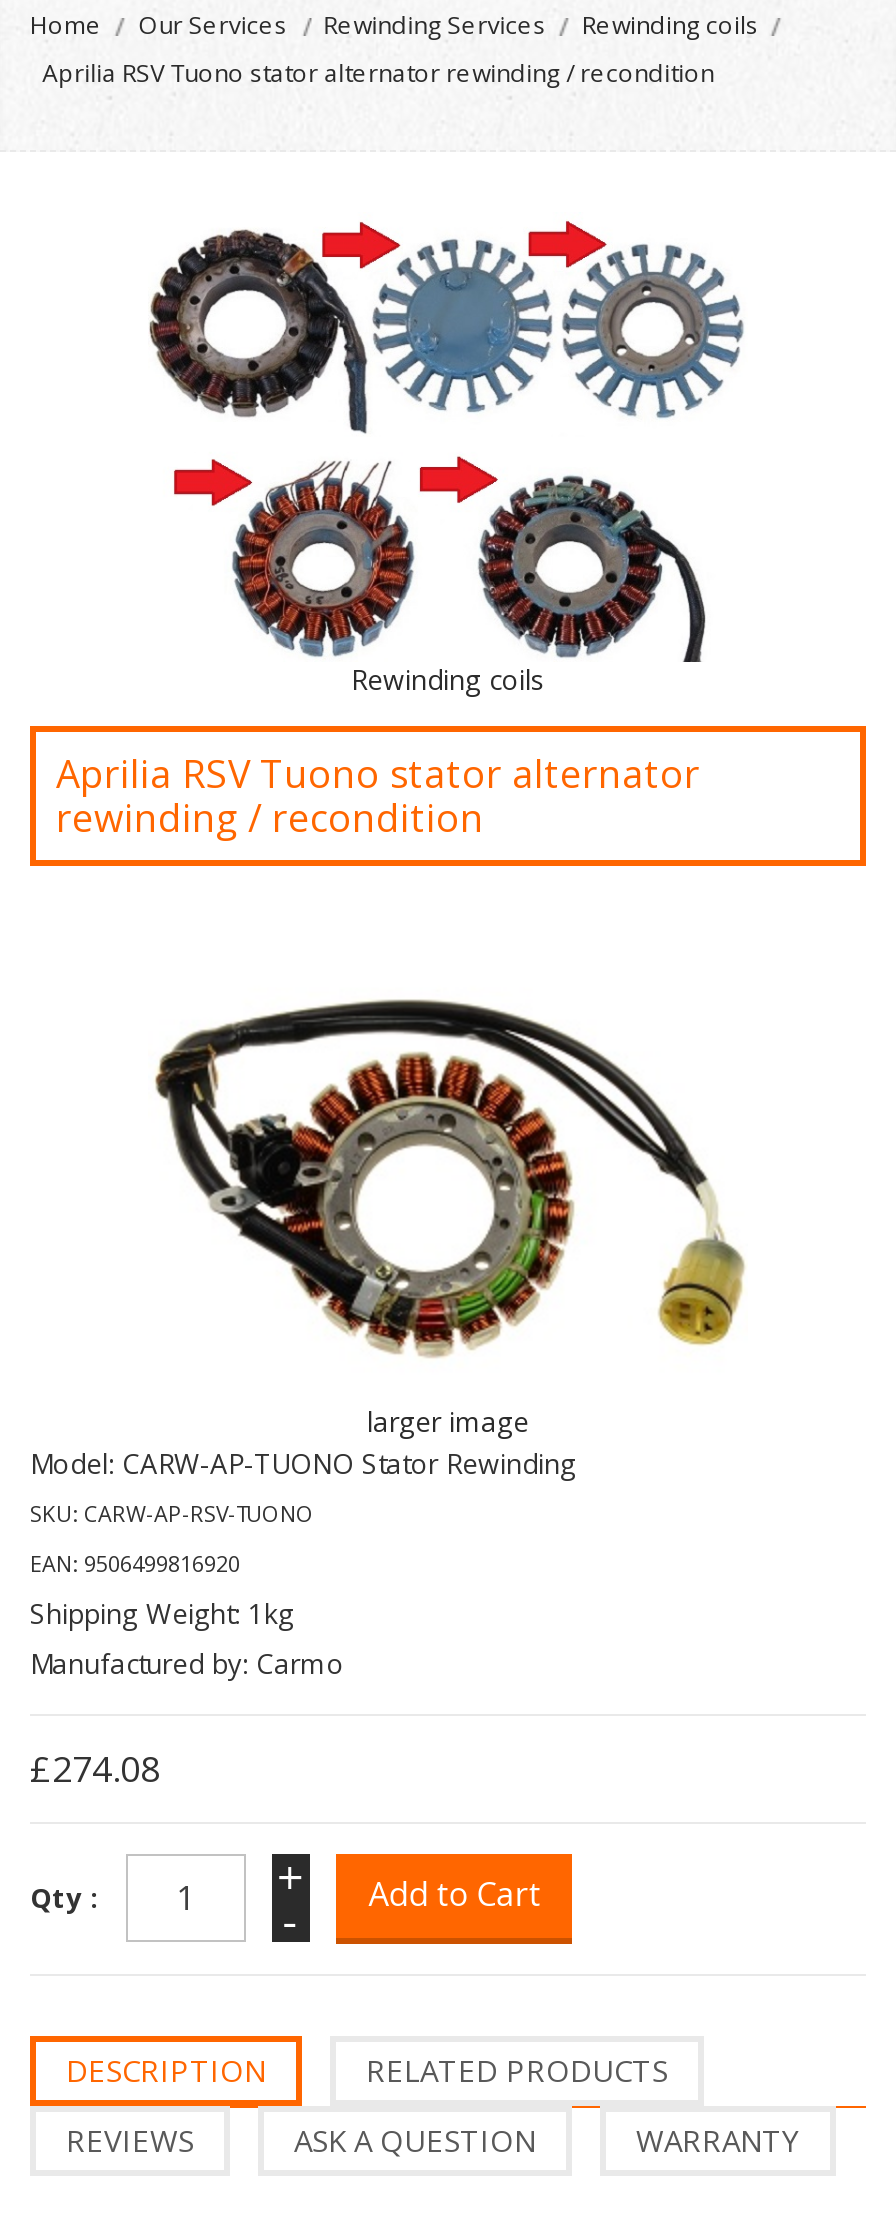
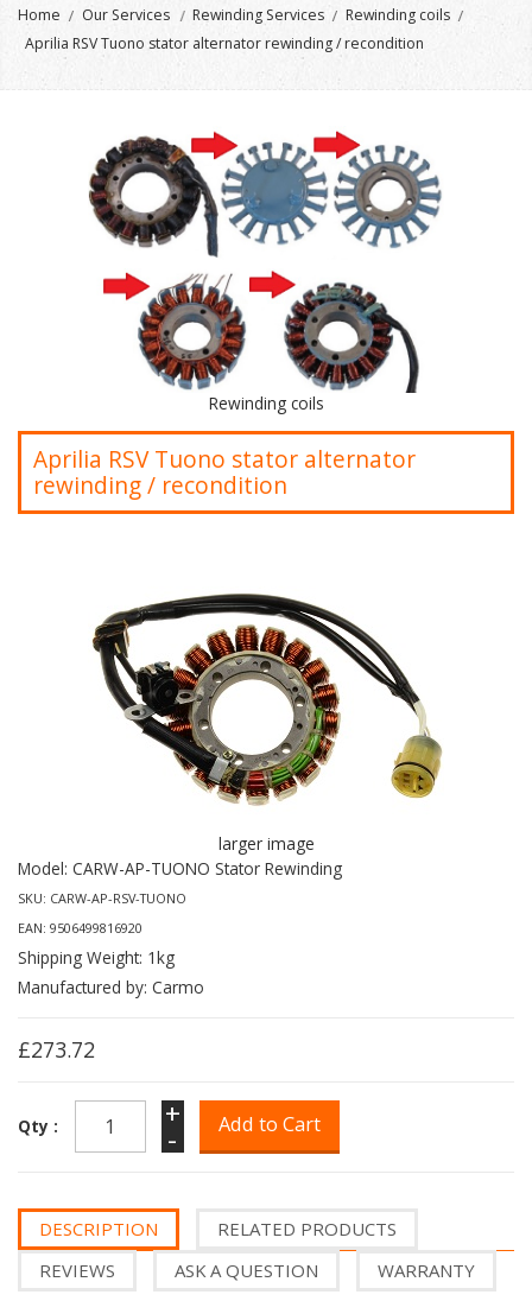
- £274.08
+ £273.72
